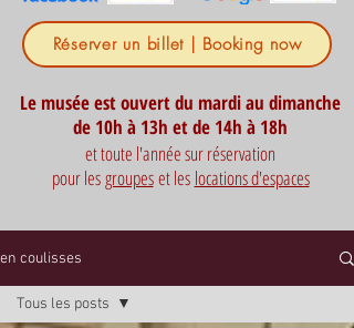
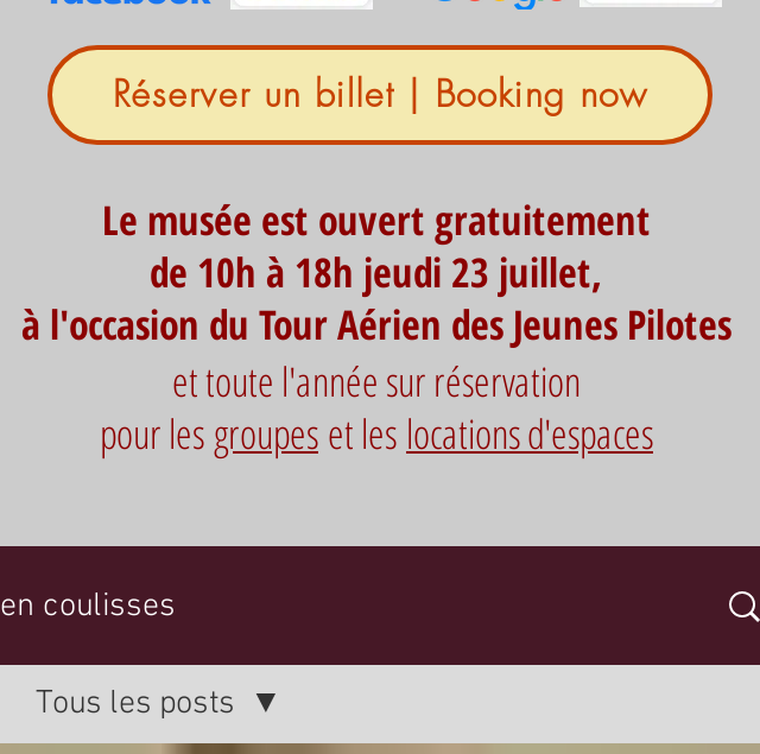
- Le musée est ouvert du mardi au dimanche
- de 10h à 13h et de 14h à 18h
+ Le musée est ouvert gratuitement
+ de 10h à 18h jeudi 23 juillet,
+ à l'occasion du Tour Aérien des Jeunes Pilotes
